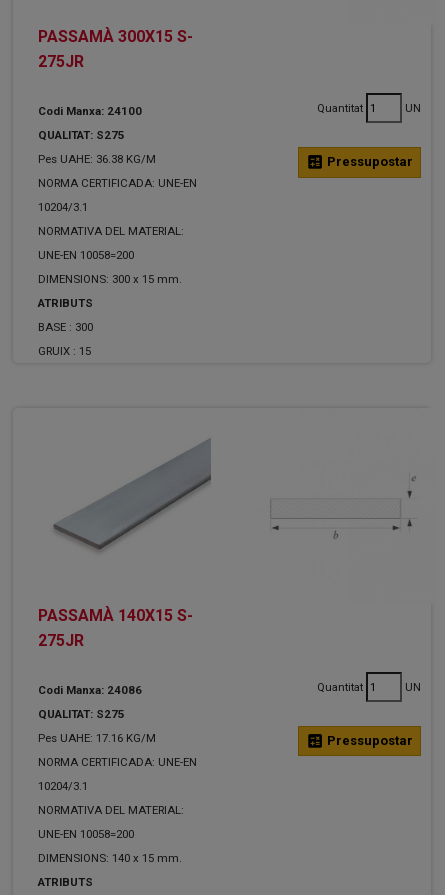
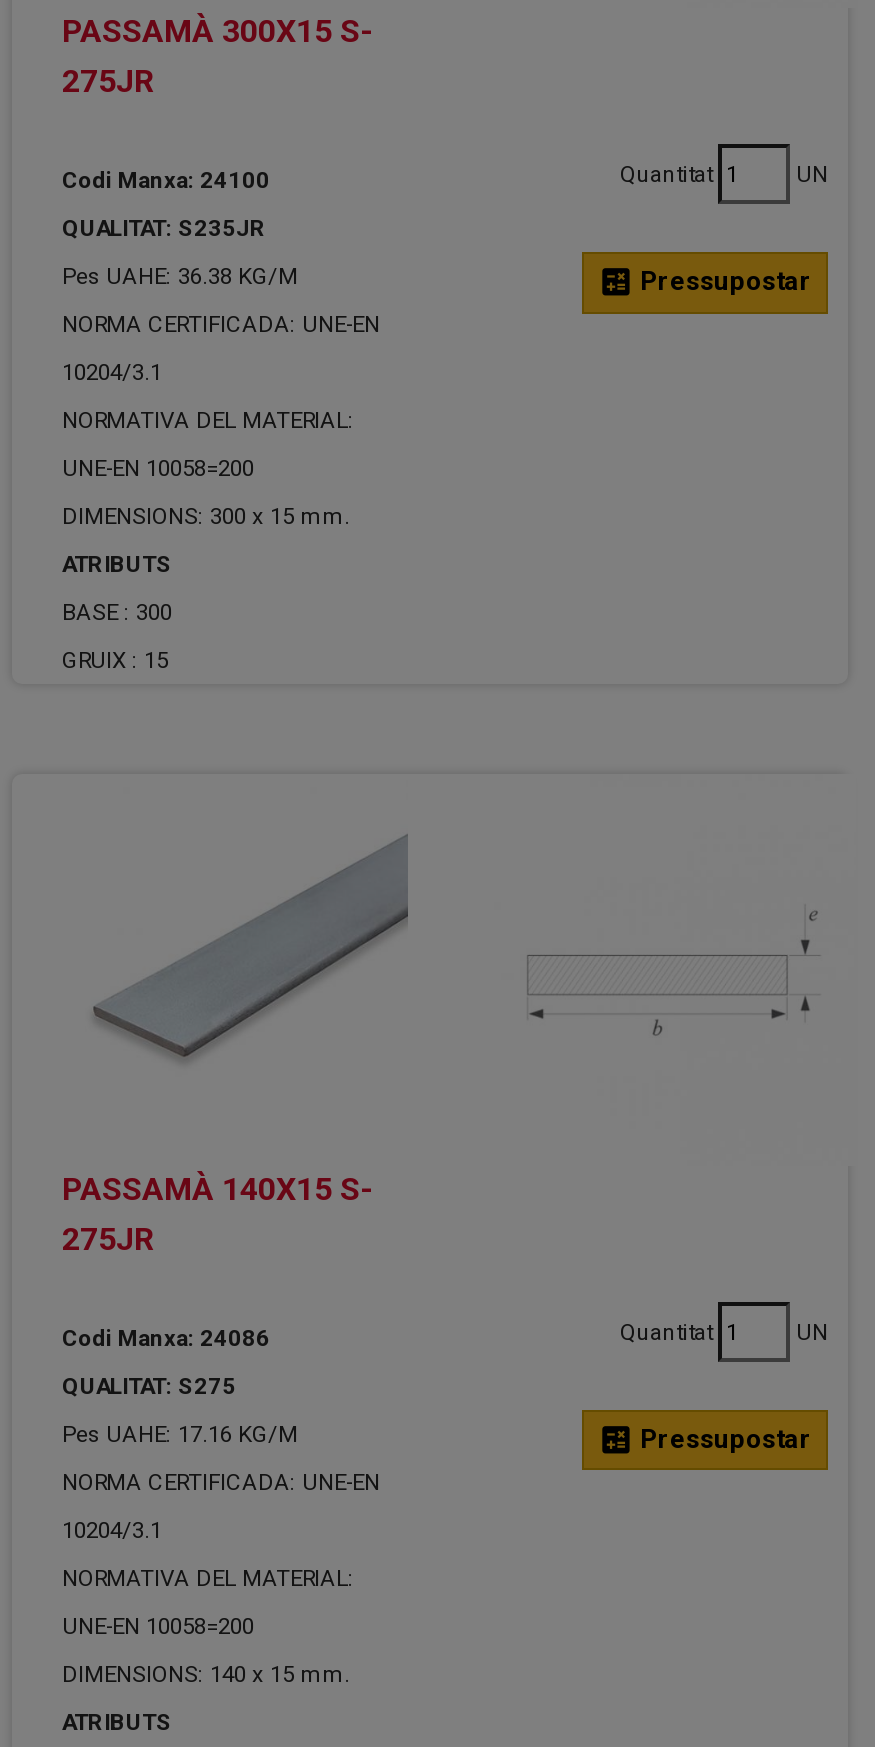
- QUALITAT: S275
+ QUALITAT: S235JR
